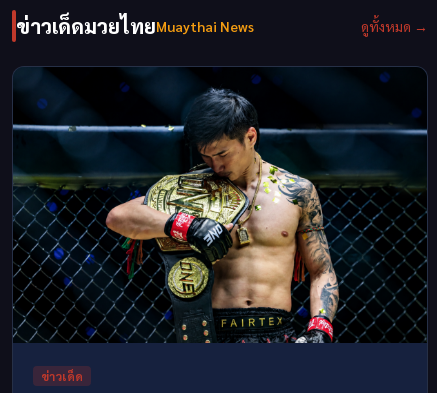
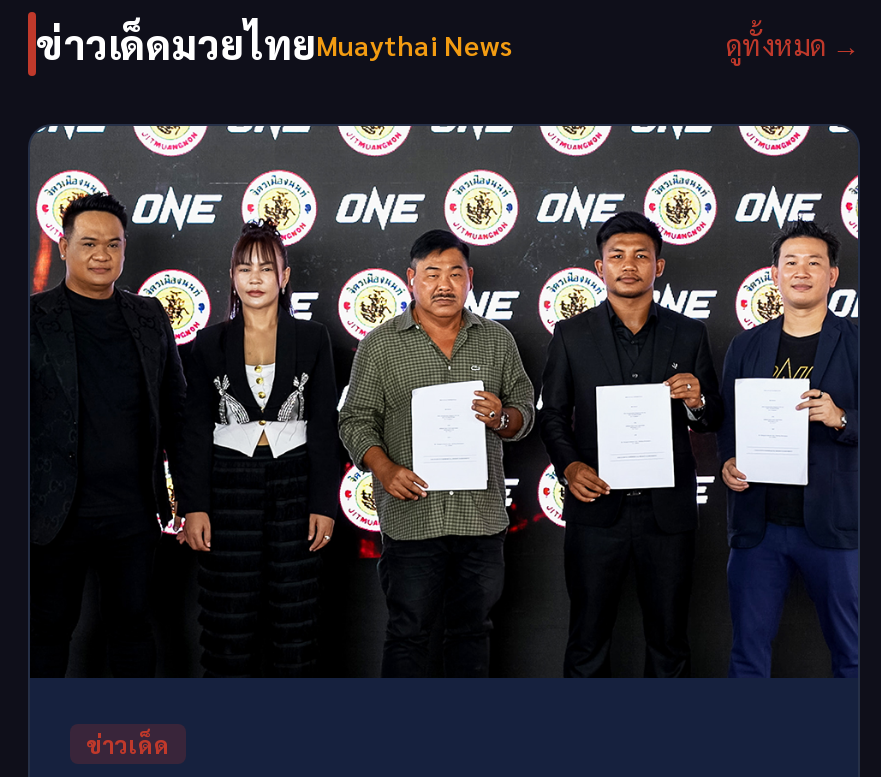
- [image]
+ [image]
